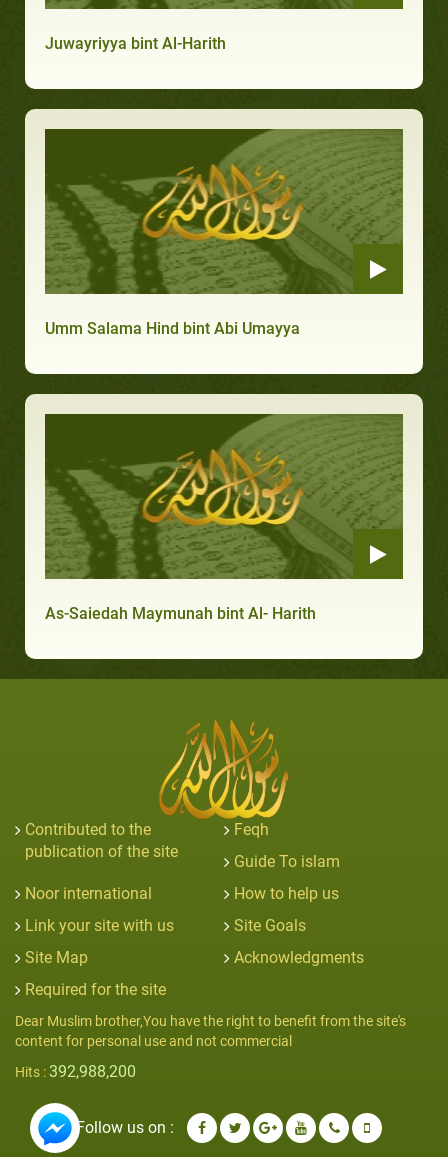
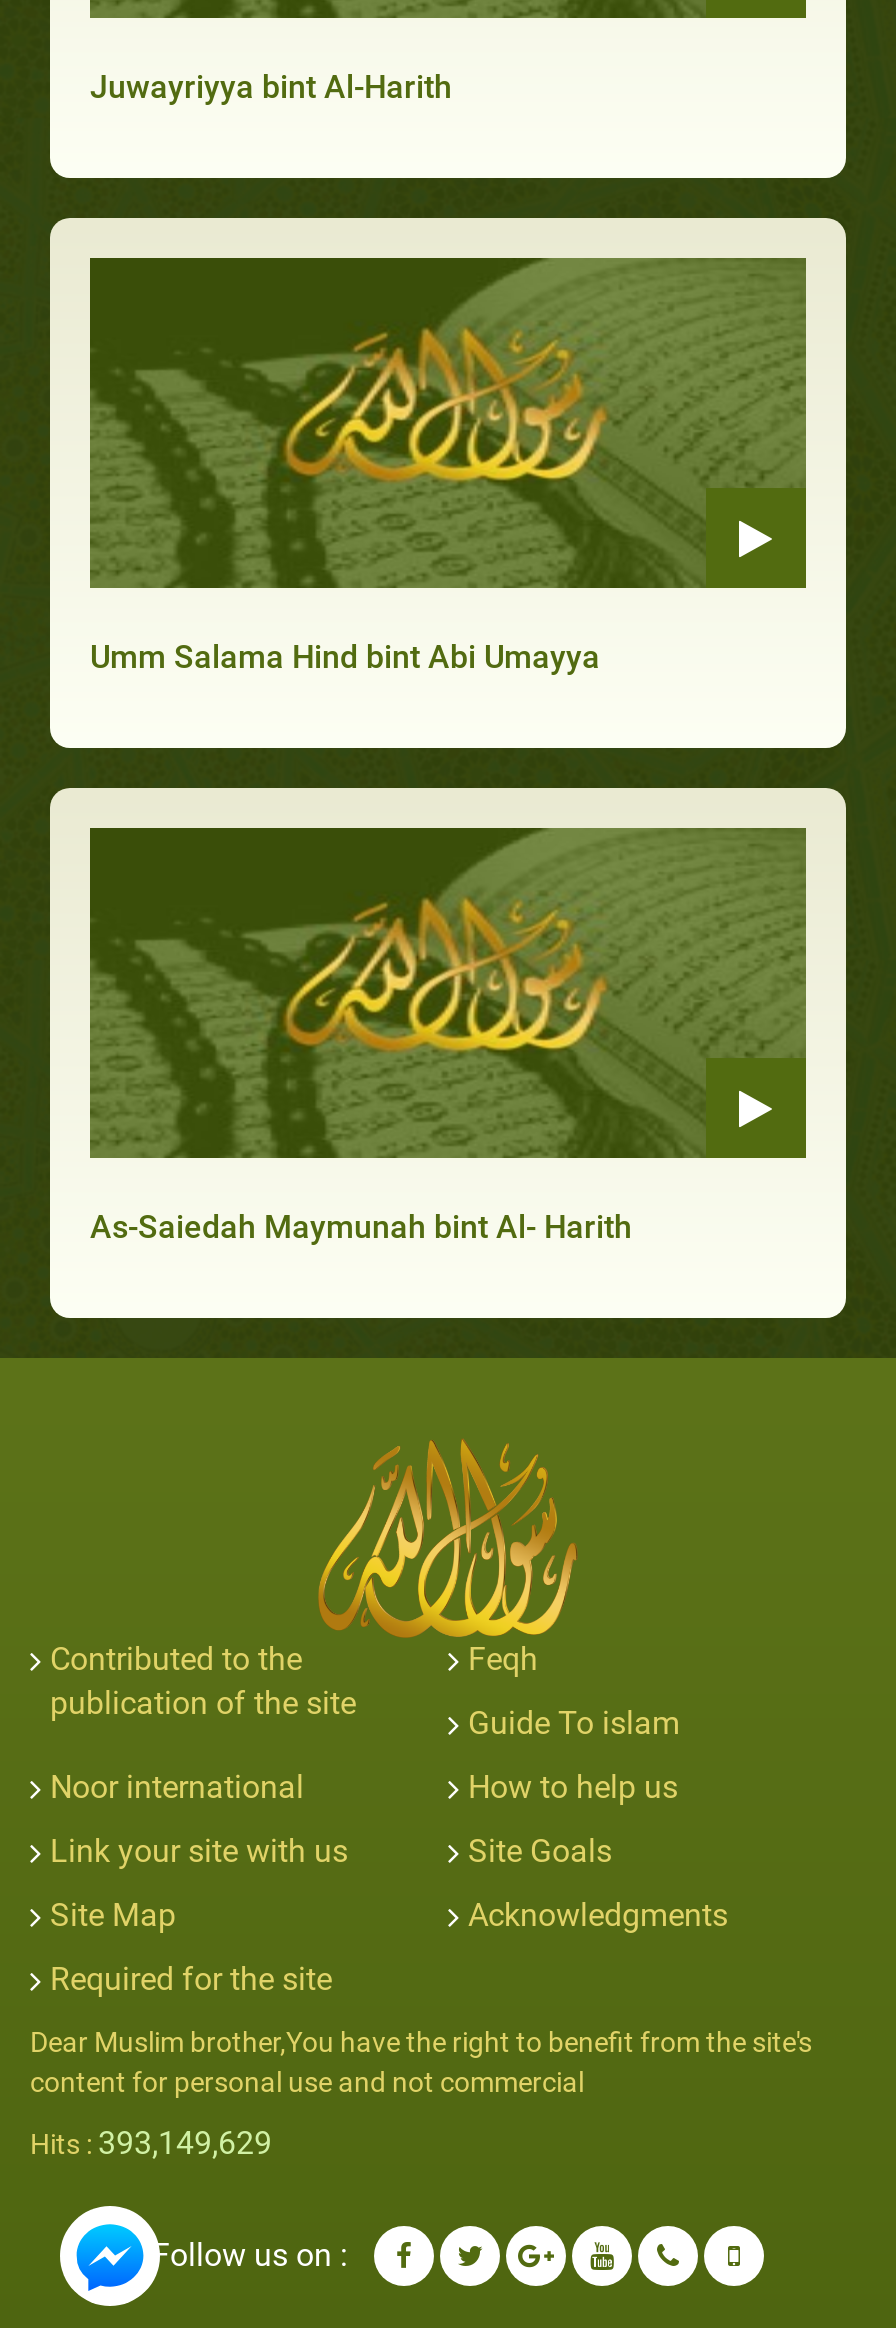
- Hits : 392,988,200
+ Hits : 393,149,629
